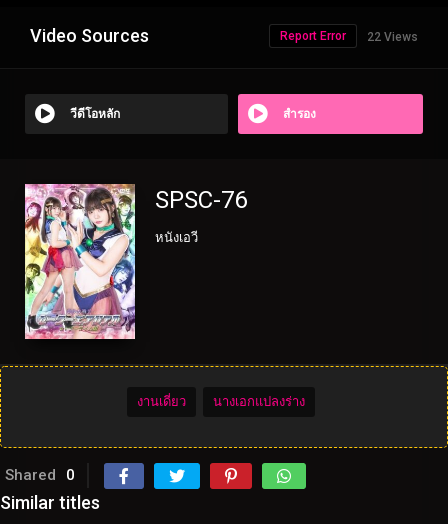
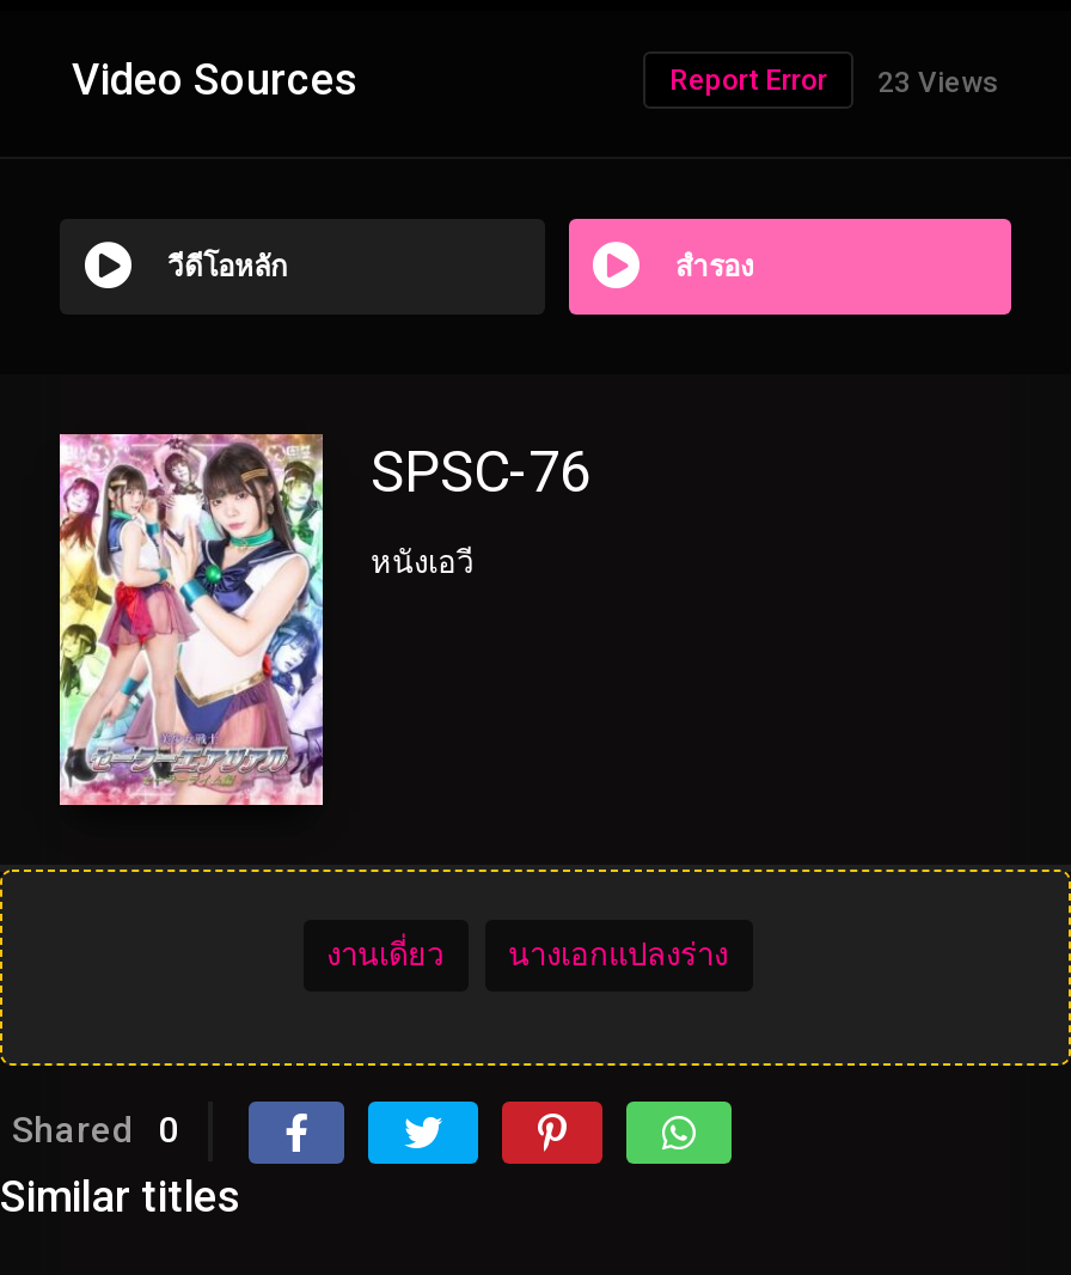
- Report Error 22 Views
+ Report Error 23 Views
